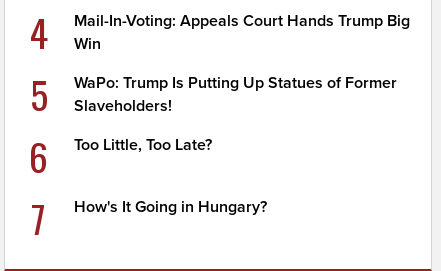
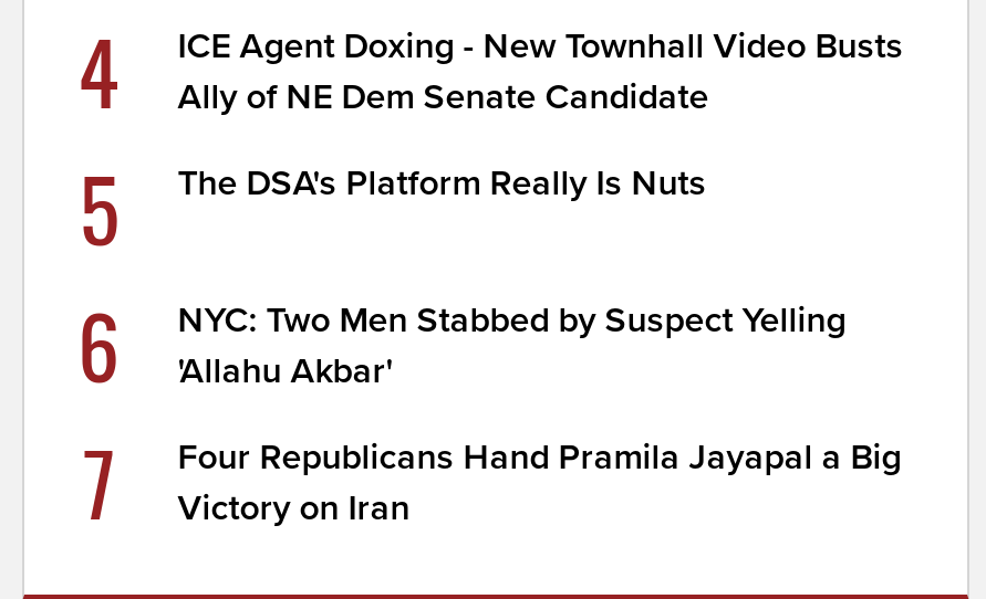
- Mail-In-Voting: Appeals Court Hands Trump Big
- Win
+ ICE Agent Doxing - New Townhall Video Busts
+ Ally of NE Dem Senate Candidate

- WaPo: Trump Is Putting Up Statues of Former
- Slaveholders!
+ The DSA's Platform Really Is Nuts

- Too Little, Too Late?
+ NYC: Two Men Stabbed by Suspect Yelling
+ 'Allahu Akbar'

- How's It Going in Hungary?
+ Four Republicans Hand Pramila Jayapal a Big
+ Victory on Iran
